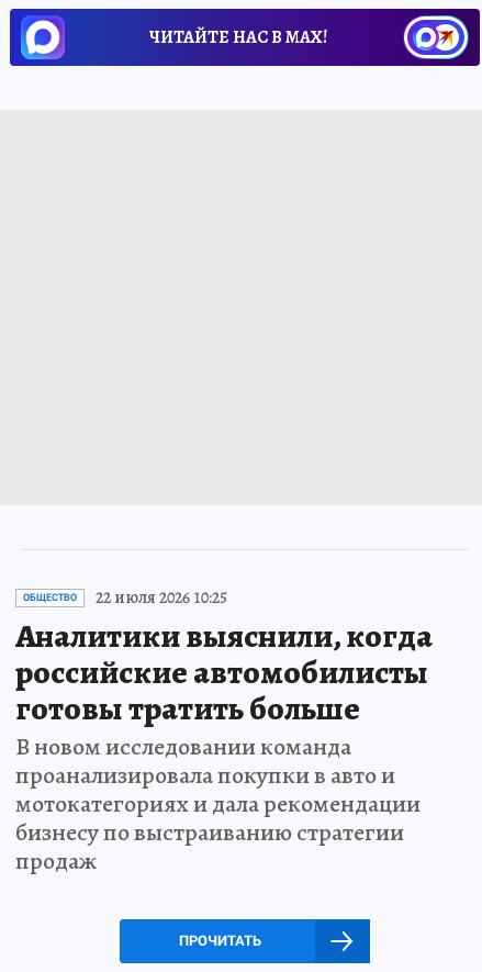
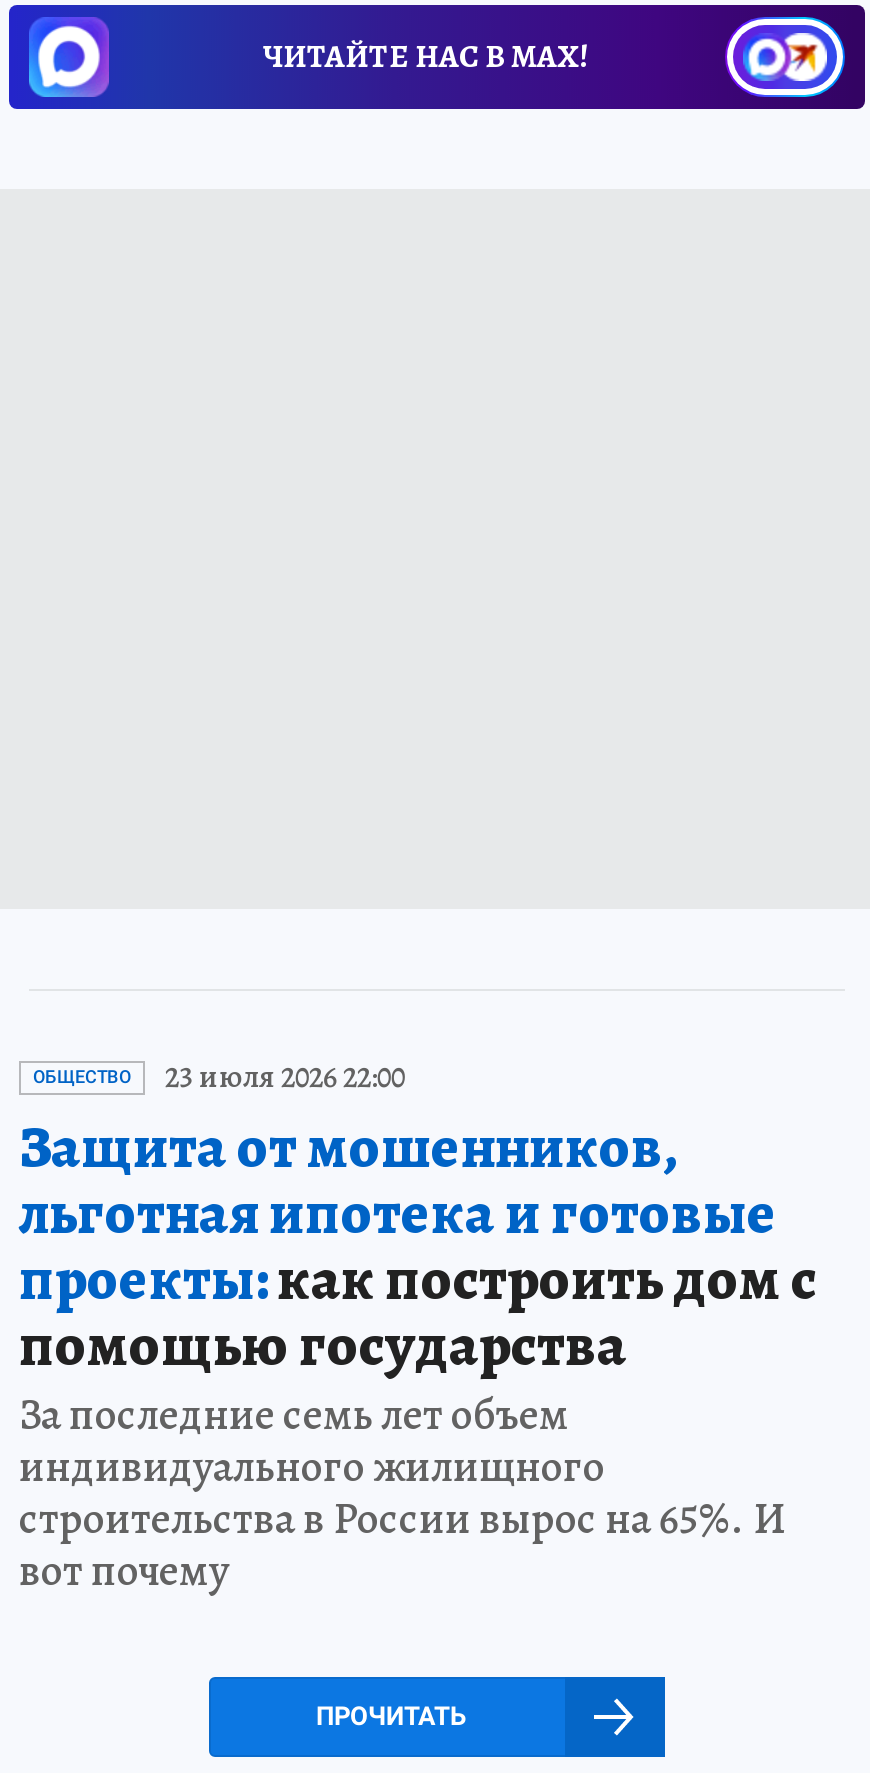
- 22 июля 2026 10:25
- Аналитики выяснили, когда
- российские автомобилисты
- готовы тратить больше
- В новом исследовании команда
- проанализировала покупки в авто и
- мотокатегориях и дала рекомендации
- бизнесу по выстраиванию стратегии
- продаж
+ 23 июля 2026 22:00
+ Защита от мошенников,
+ льготная ипотека и готовые
+ проекты:как построить дом с
+ помощью государства
+ За последние семь лет объем
+ индивидуального жилищного
+ строительства в России вырос на 65%. И
+ вот почему
